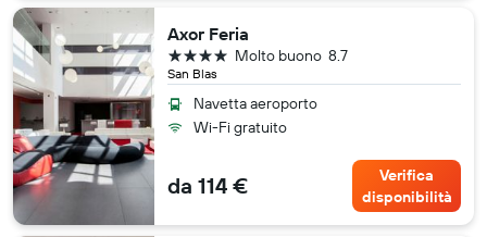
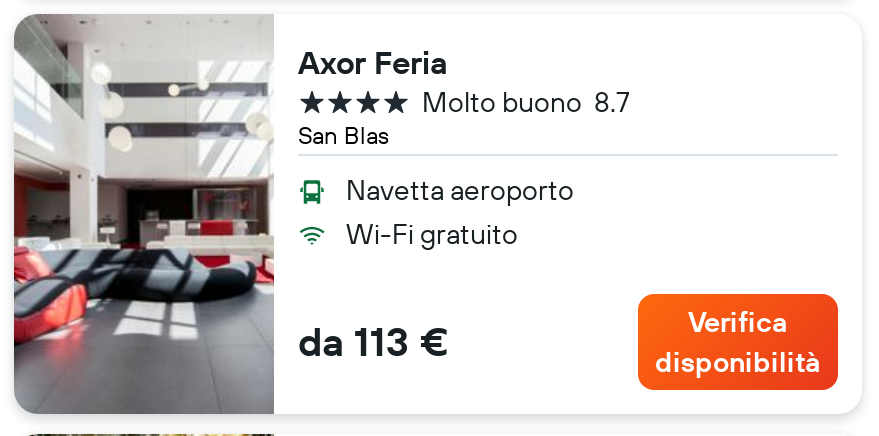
- da 114 €
+ da 113 €
